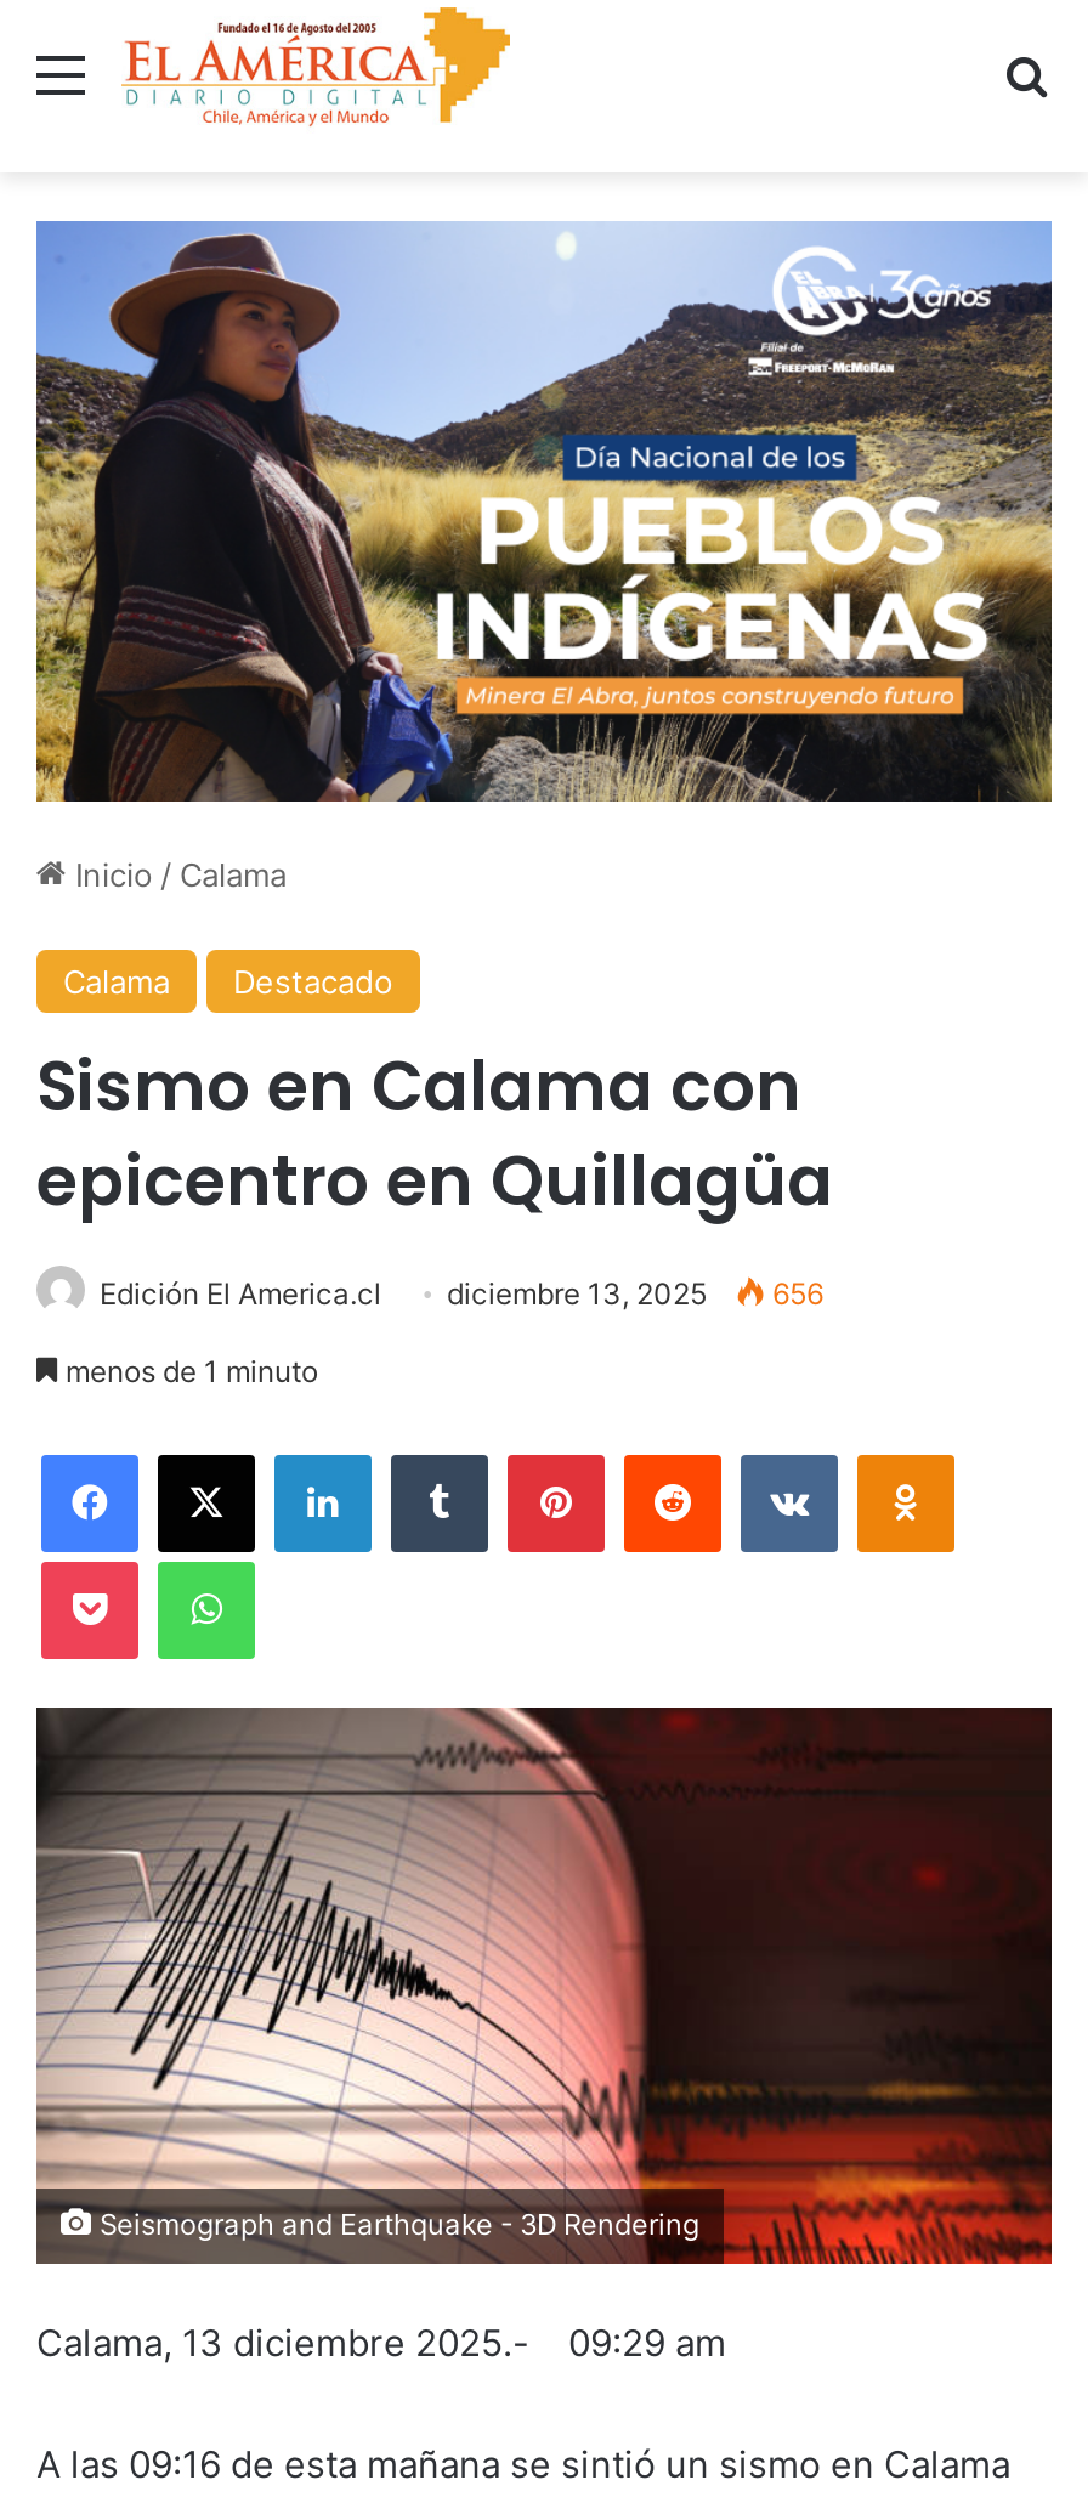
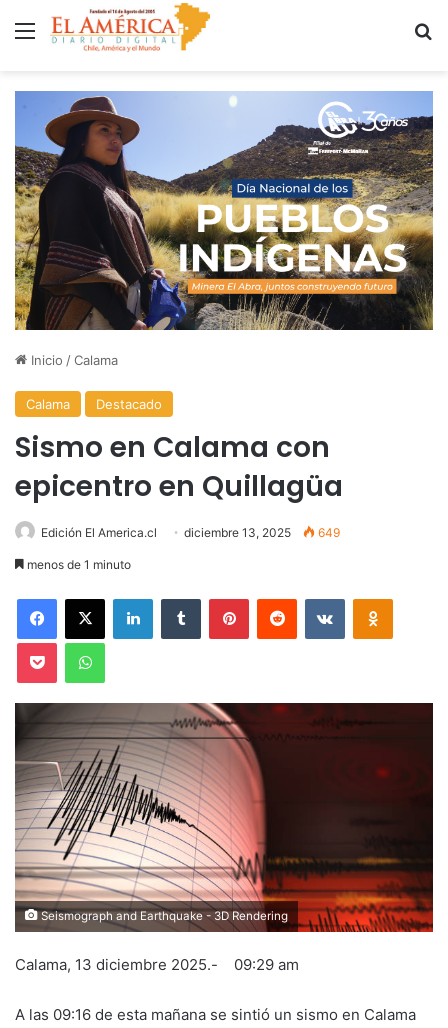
- Edición El America.cl diciembre 13, 2025 656
+ Edición El America.cl diciembre 13, 2025 649
